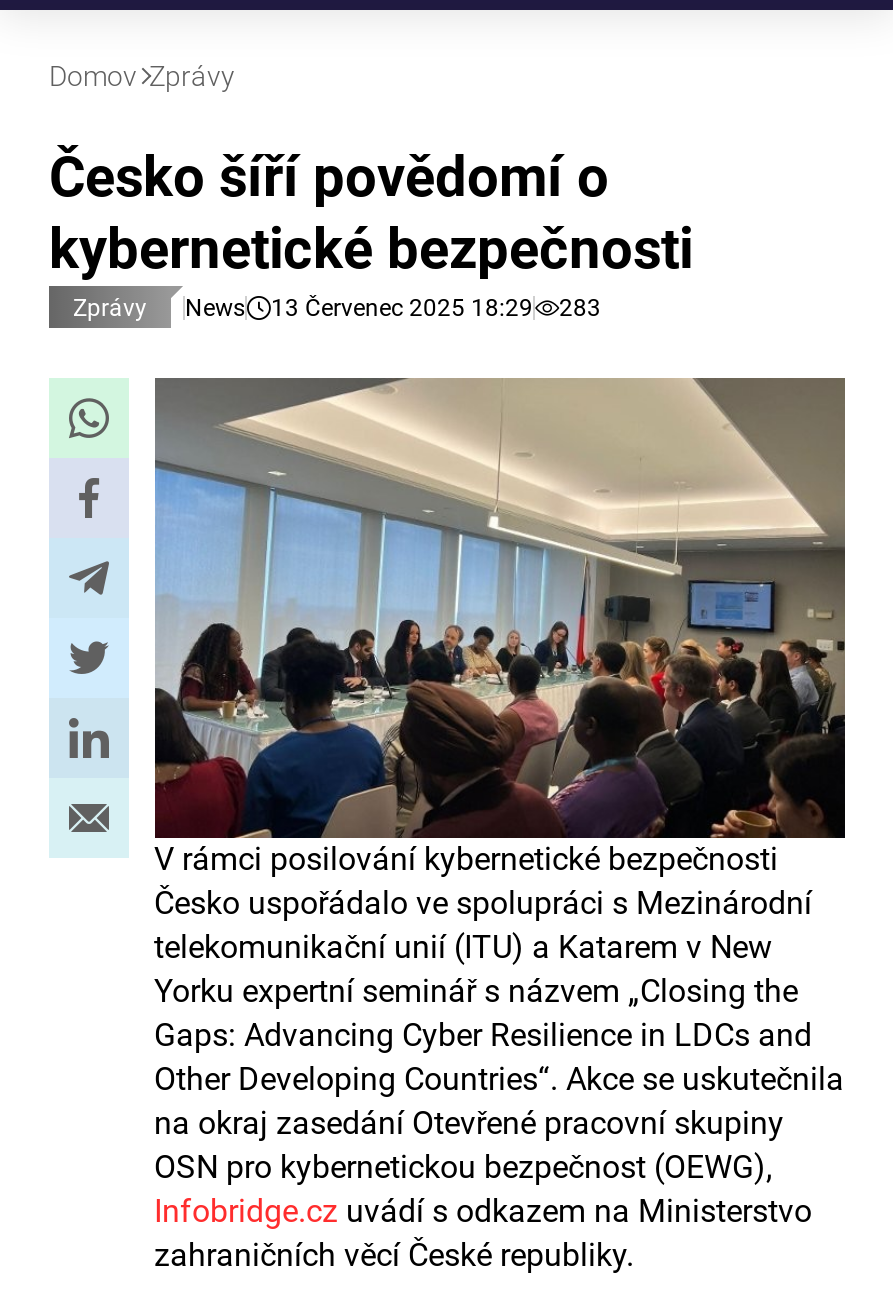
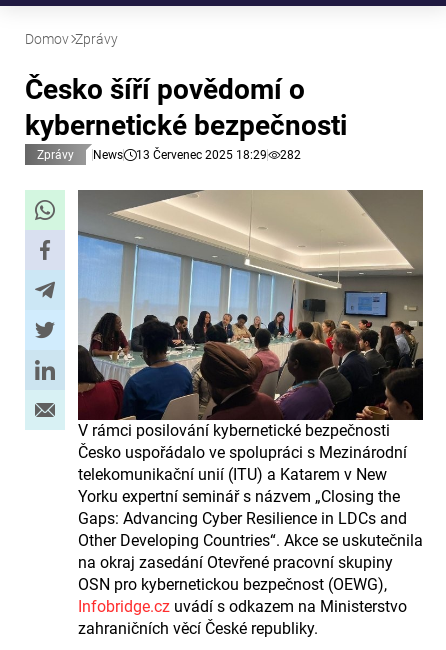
- Zprávy News 13 Červenec 2025 18:29 283
+ Zprávy News 13 Červenec 2025 18:29 282
